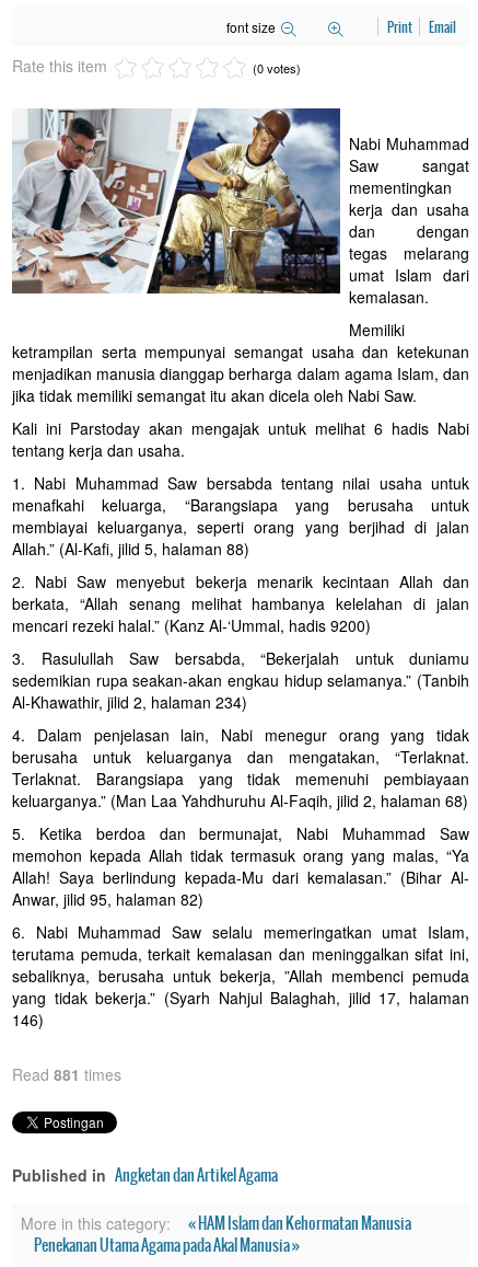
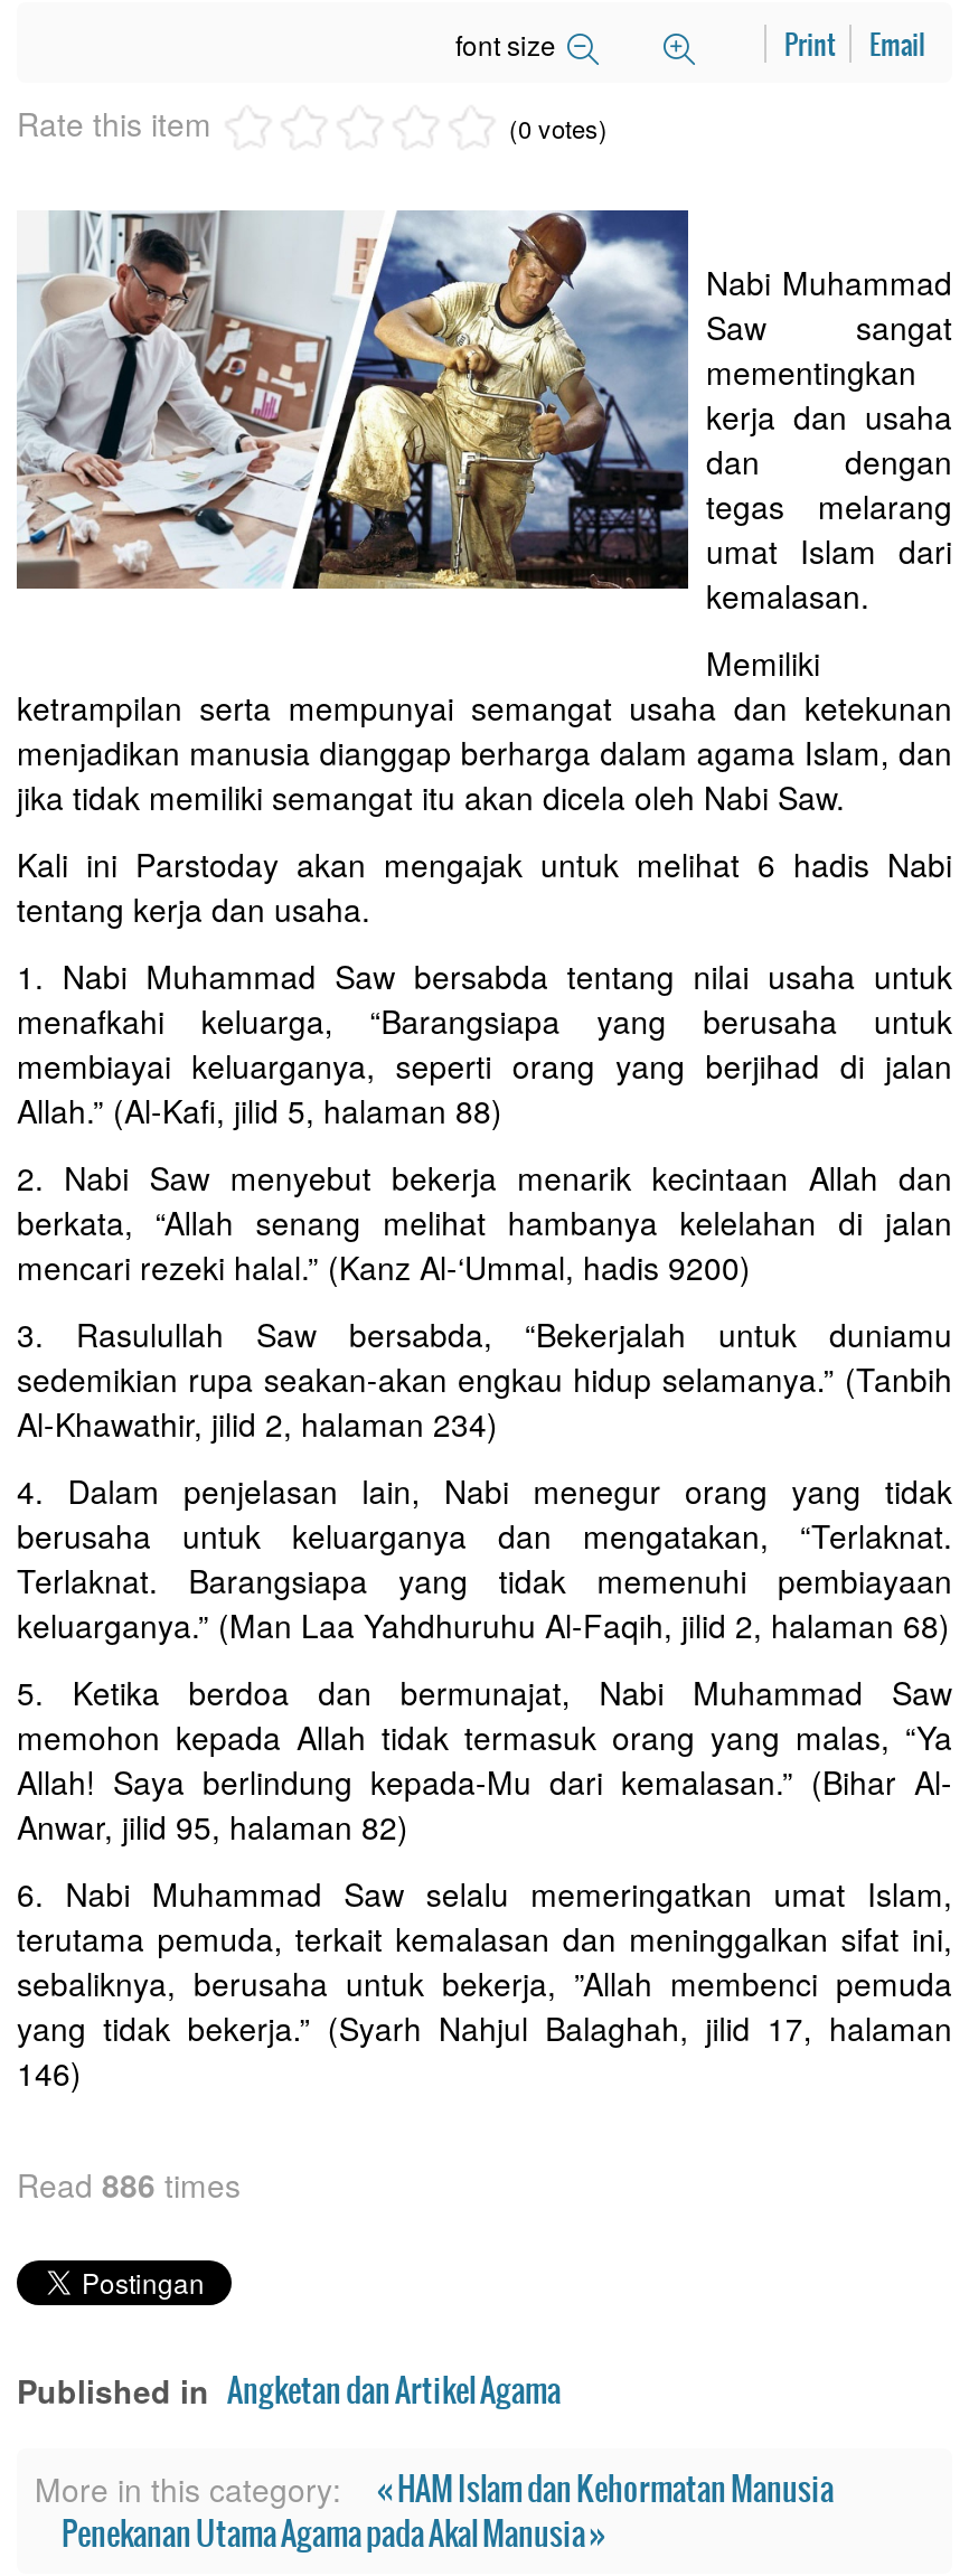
- Read 881 times
+ Read 886 times
